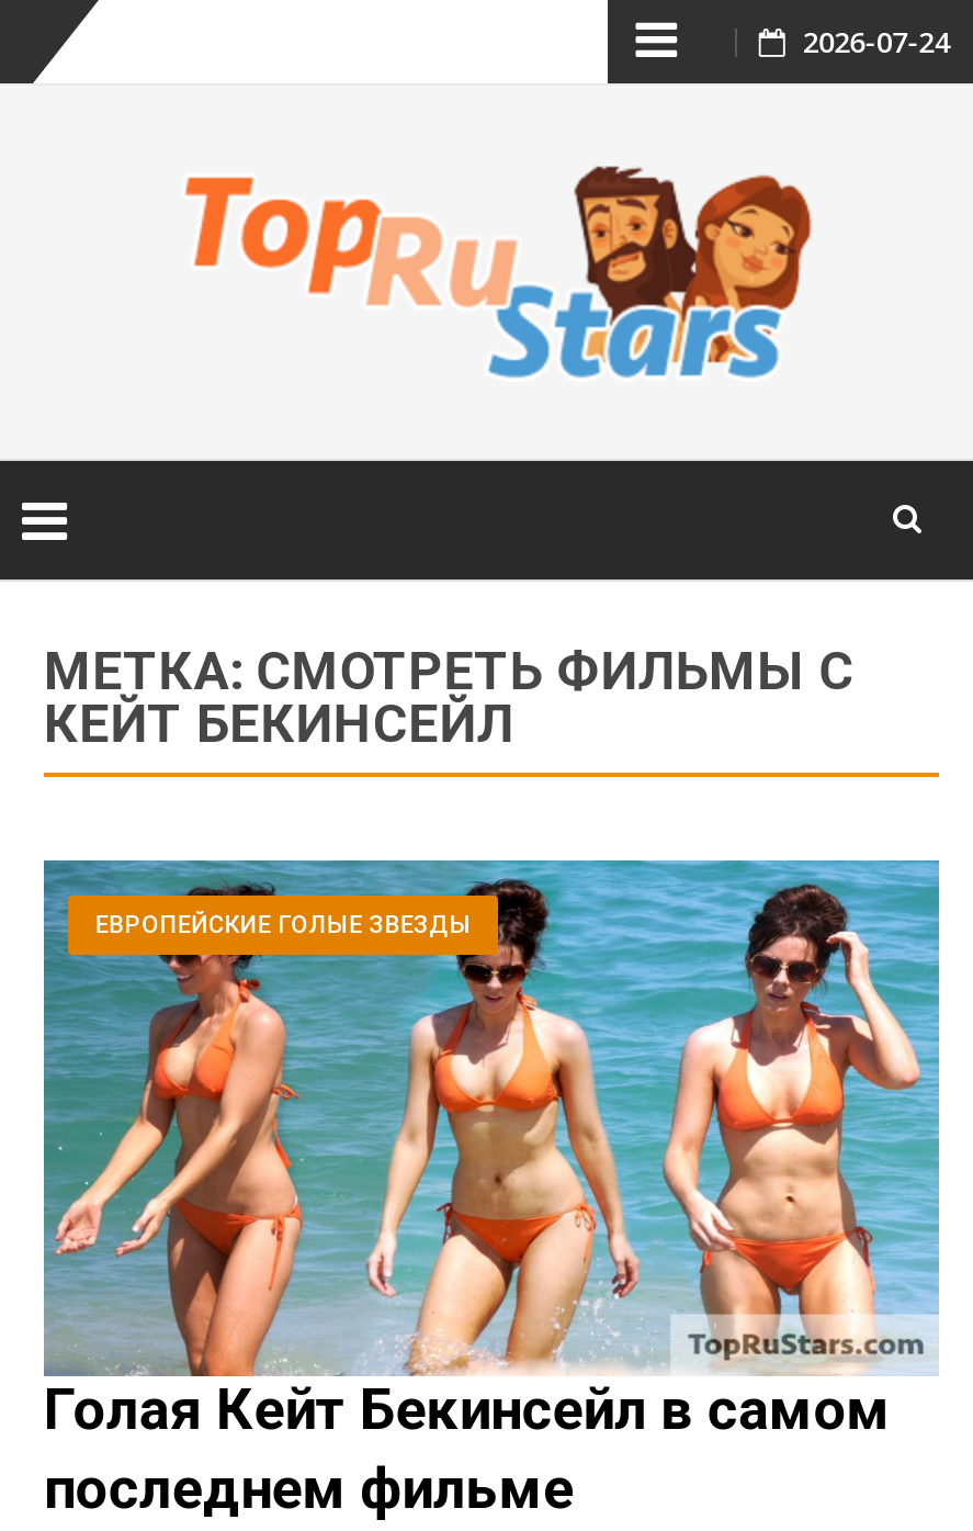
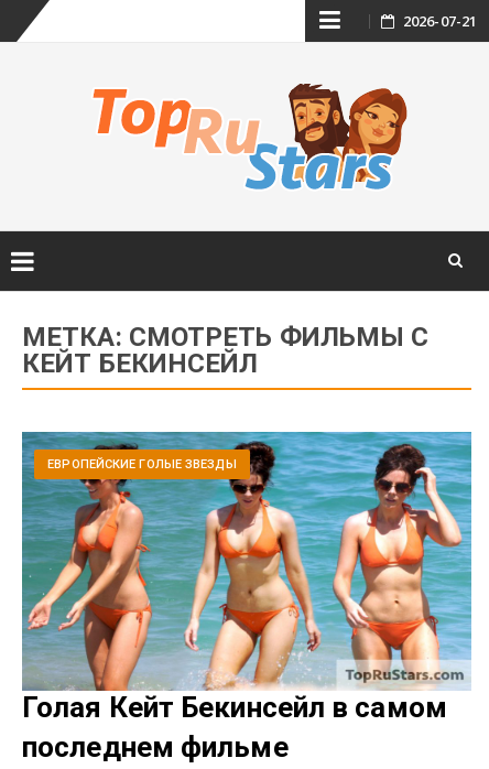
- 2026-07-24
+ 2026-07-21
